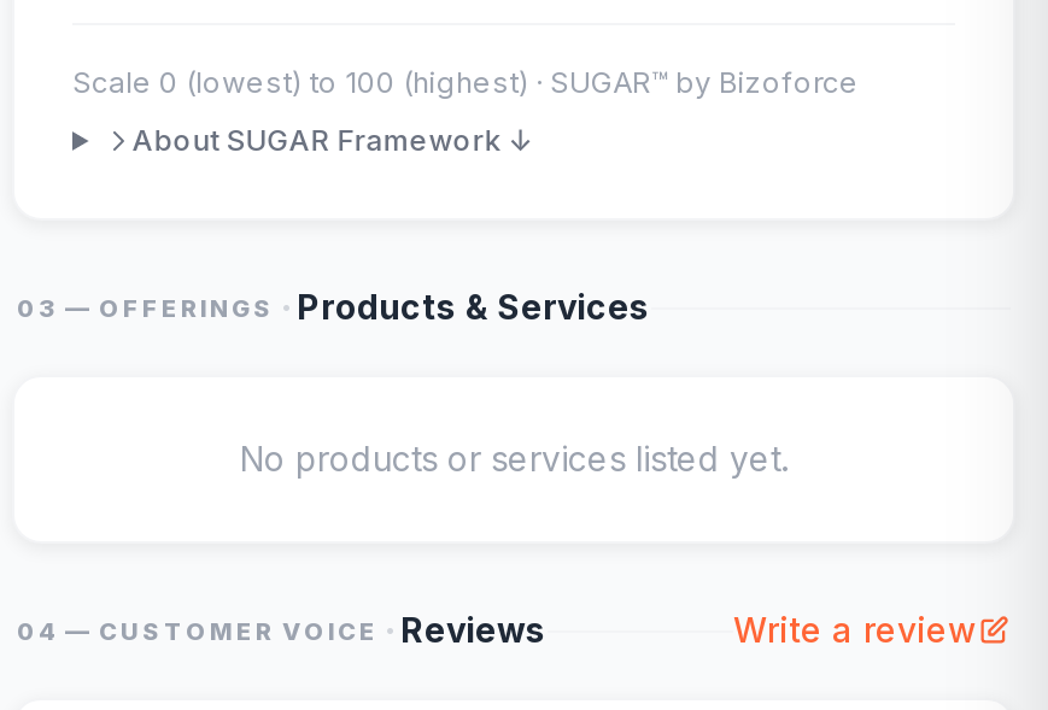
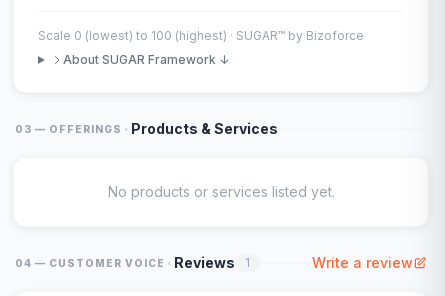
+ 1
